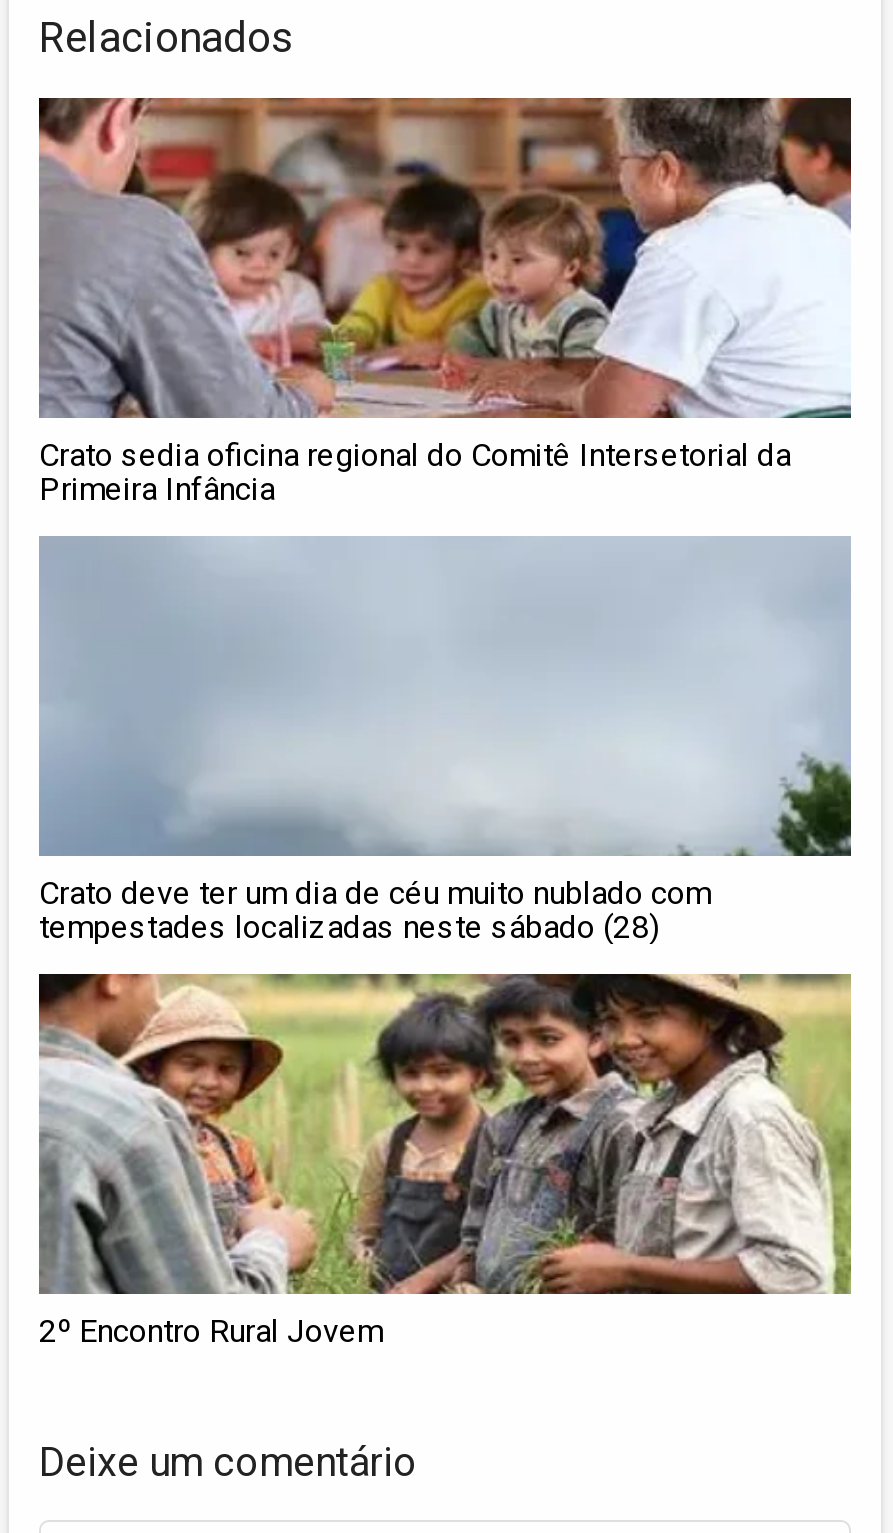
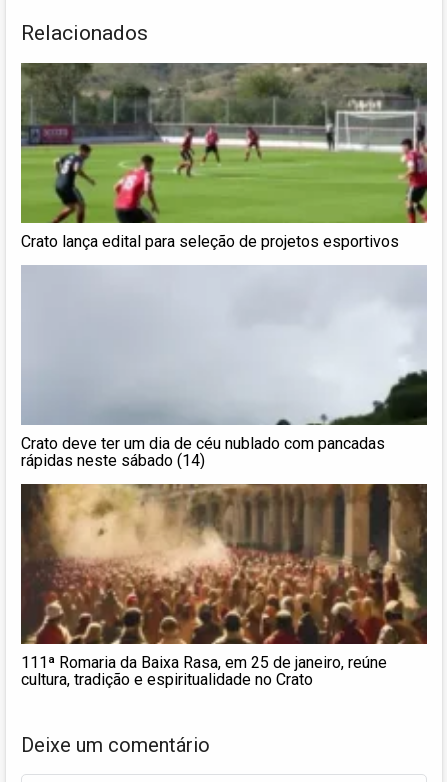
- [image]
- Crato sedia oficina regional do Comitê Intersetorial da
- Primeira Infância
+ [image]
+ Crato lança edital para seleção de projetos esportivos

- [image]
- Crato deve ter um dia de céu muito nublado com
- tempestades localizadas neste sábado (28)
+ [image]
+ Crato deve ter um dia de céu nublado com pancadas
+ rápidas neste sábado (14)

- [image]
- 2º Encontro Rural Jovem
+ [image]
+ 111ª Romaria da Baixa Rasa, em 25 de janeiro, reúne
+ cultura, tradição e espiritualidade no Crato
